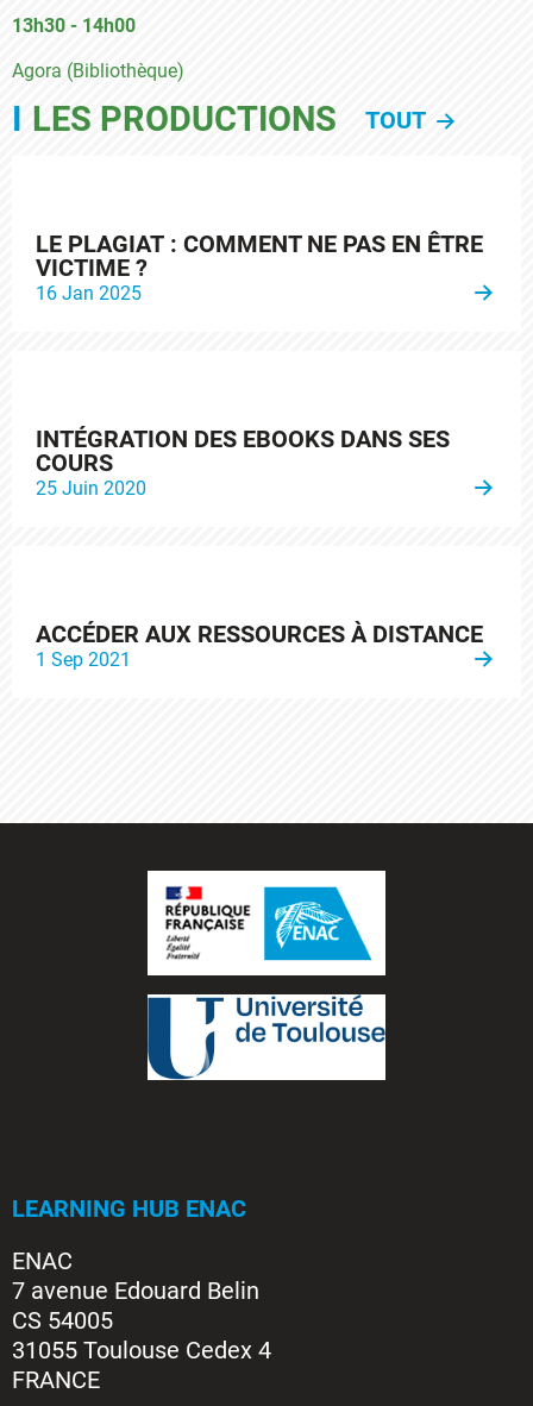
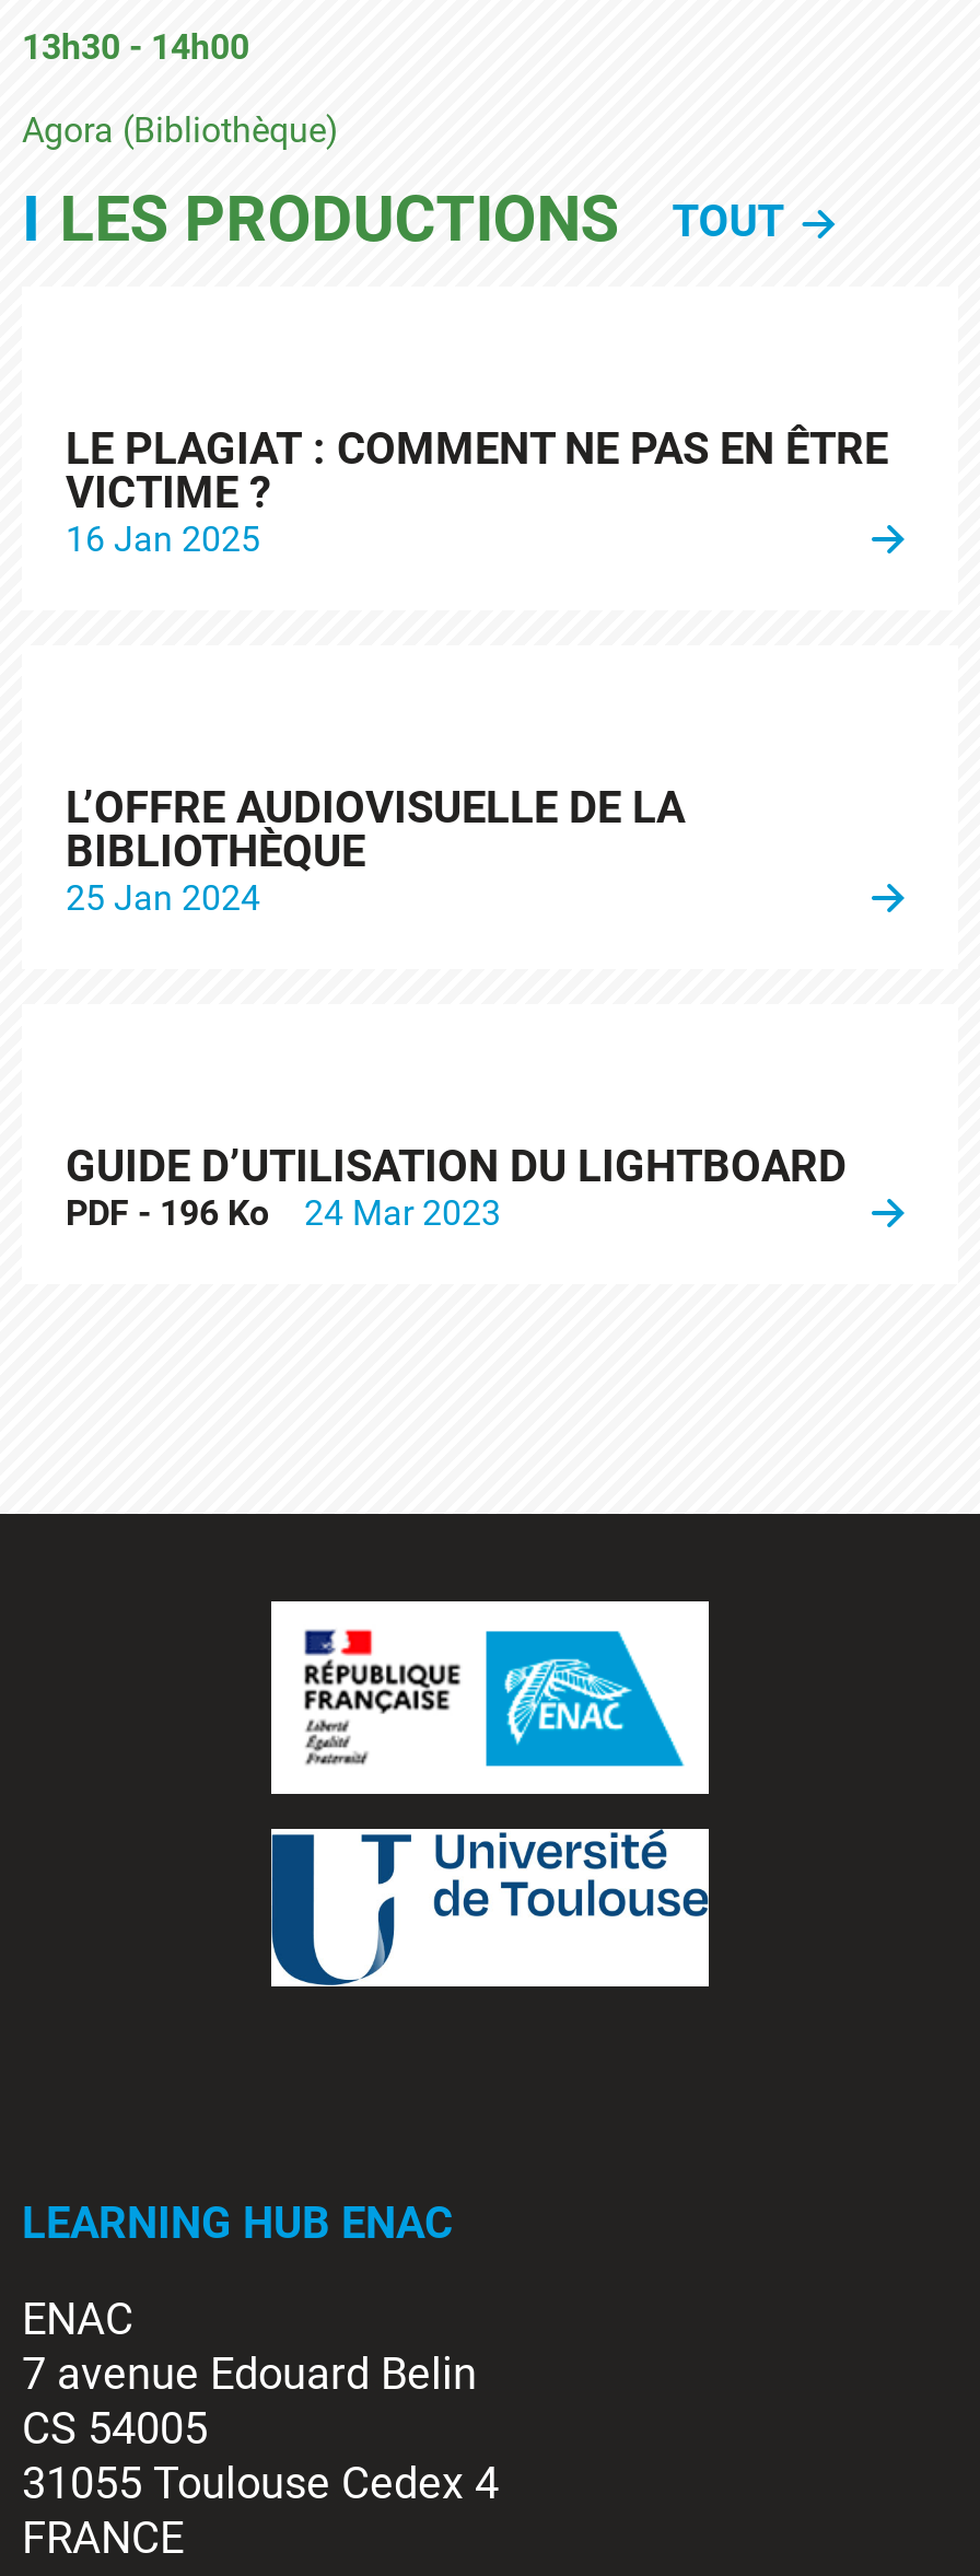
- INTÉGRATION DES EBOOKS DANS SES
- COURS
- 25 Juin 2020
+ L’OFFRE AUDIOVISUELLE DE LA
+ BIBLIOTHÈQUE
+ 25 Jan 2024

- ACCÉDER AUX RESSOURCES À DISTANCE
- 1 Sep 2021
+ GUIDE D’UTILISATION DU LIGHTBOARD
+ PDF - 196 Ko
+ 24 Mar 2023
